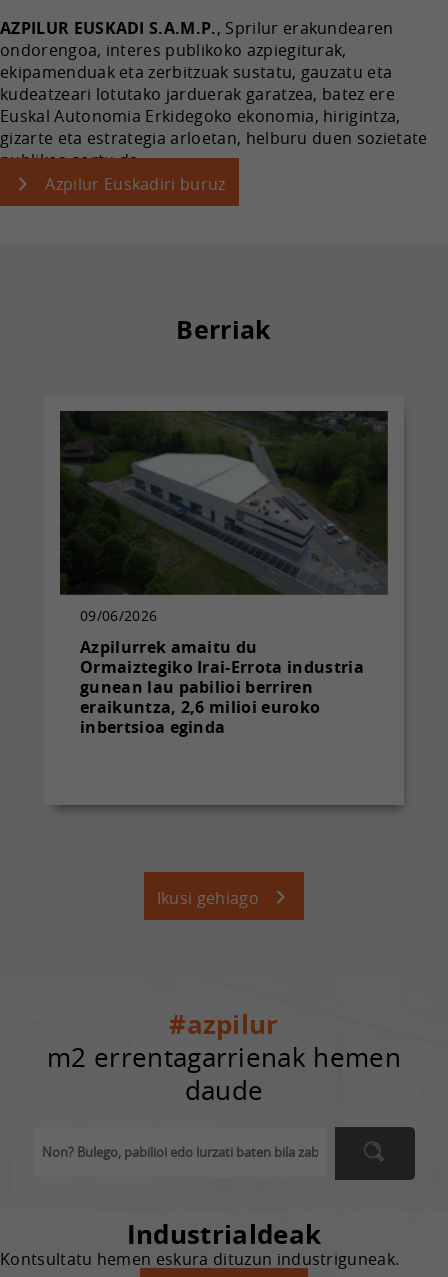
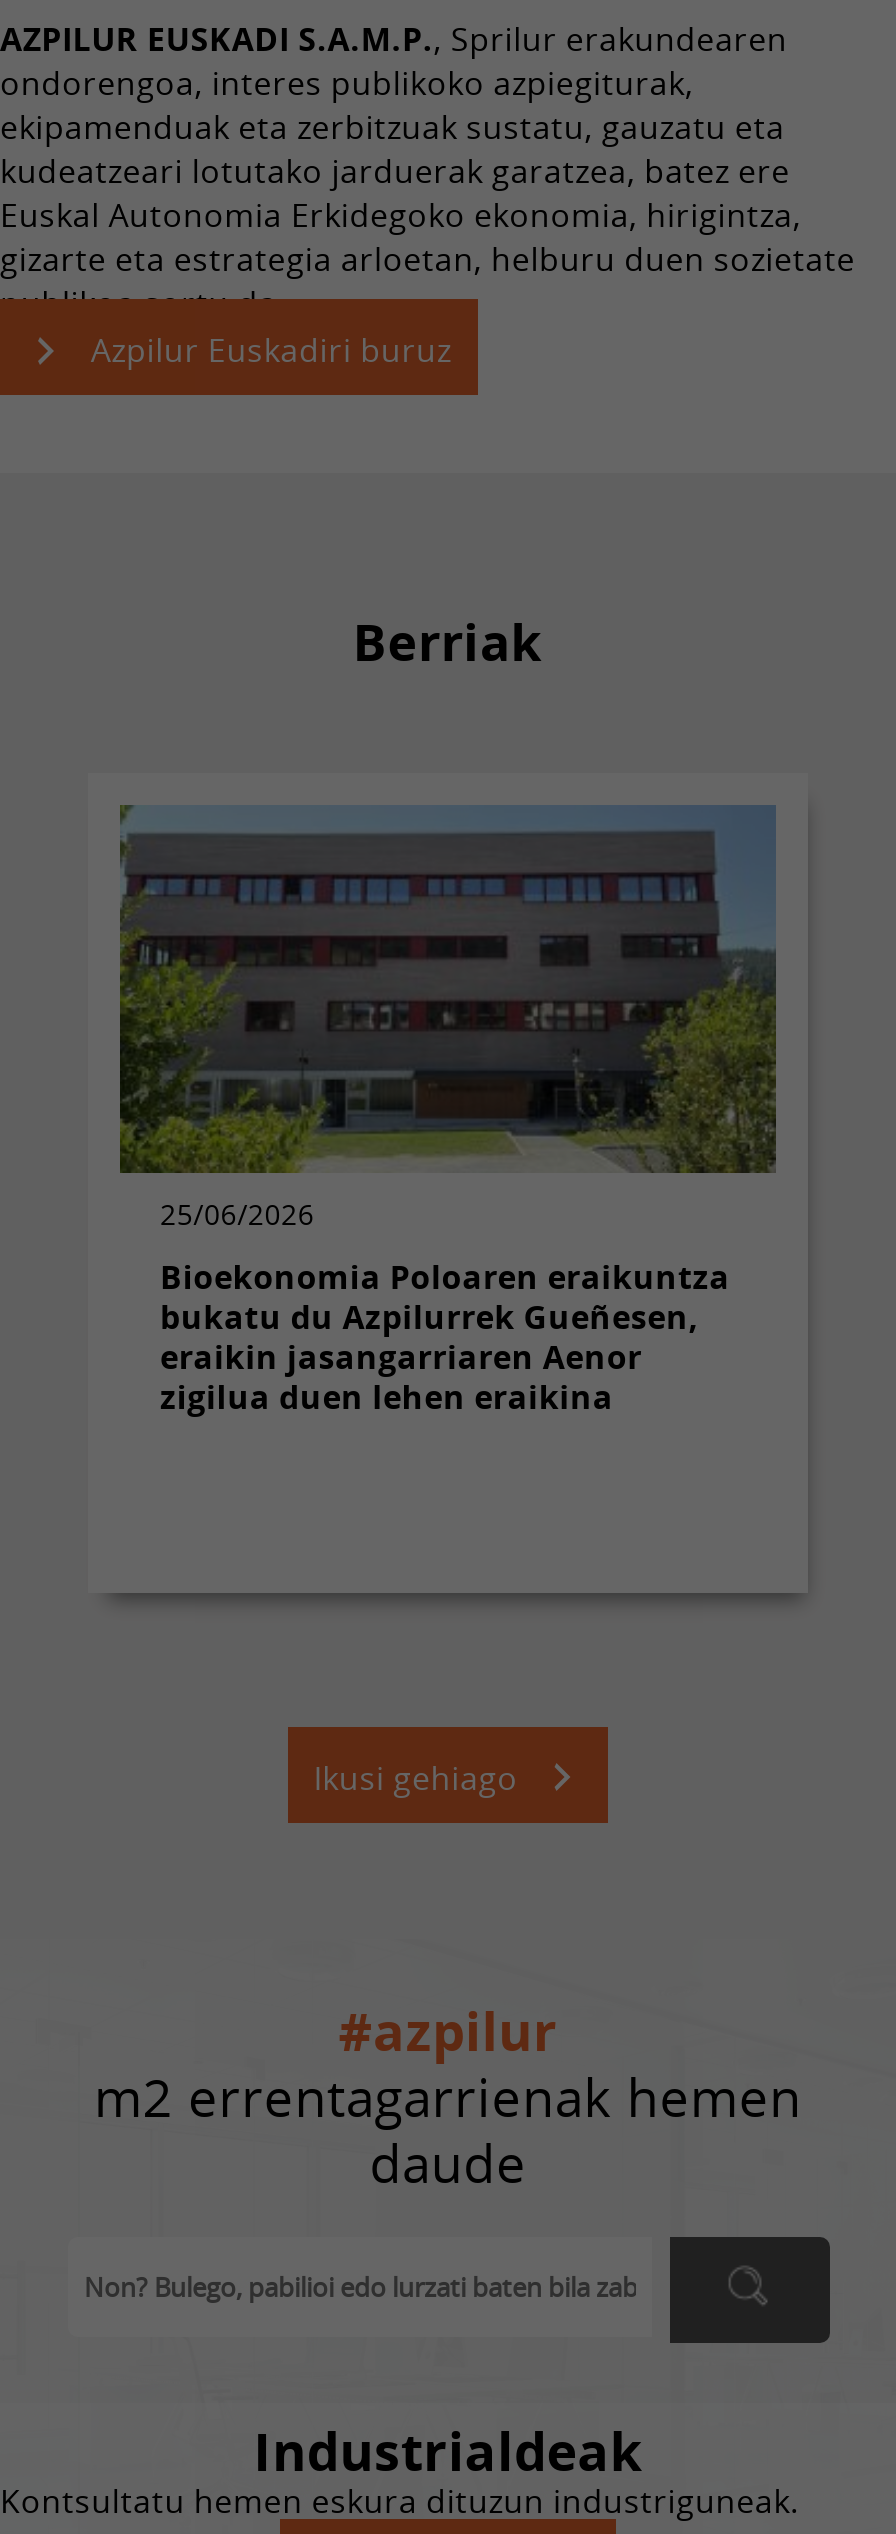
- [image]
- 09/06/2026
+ [image]
+ 25/06/2026

- Azpilurrek amaitu du
- Ormaiztegiko Irai-Errota industria
- gunean lau pabilioi berriren
- eraikuntza, 2,6 milioi euroko
- inbertsioa eginda
+ Bioekonomia Poloaren eraikuntza
+ bukatu du Azpilurrek Gueñesen,
+ eraikin jasangarriaren Aenor
+ zigilua duen lehen eraikina
